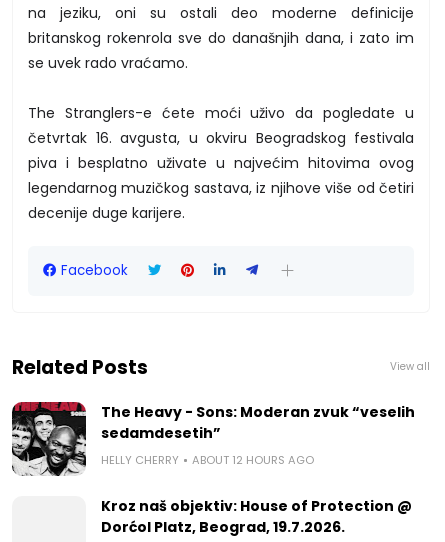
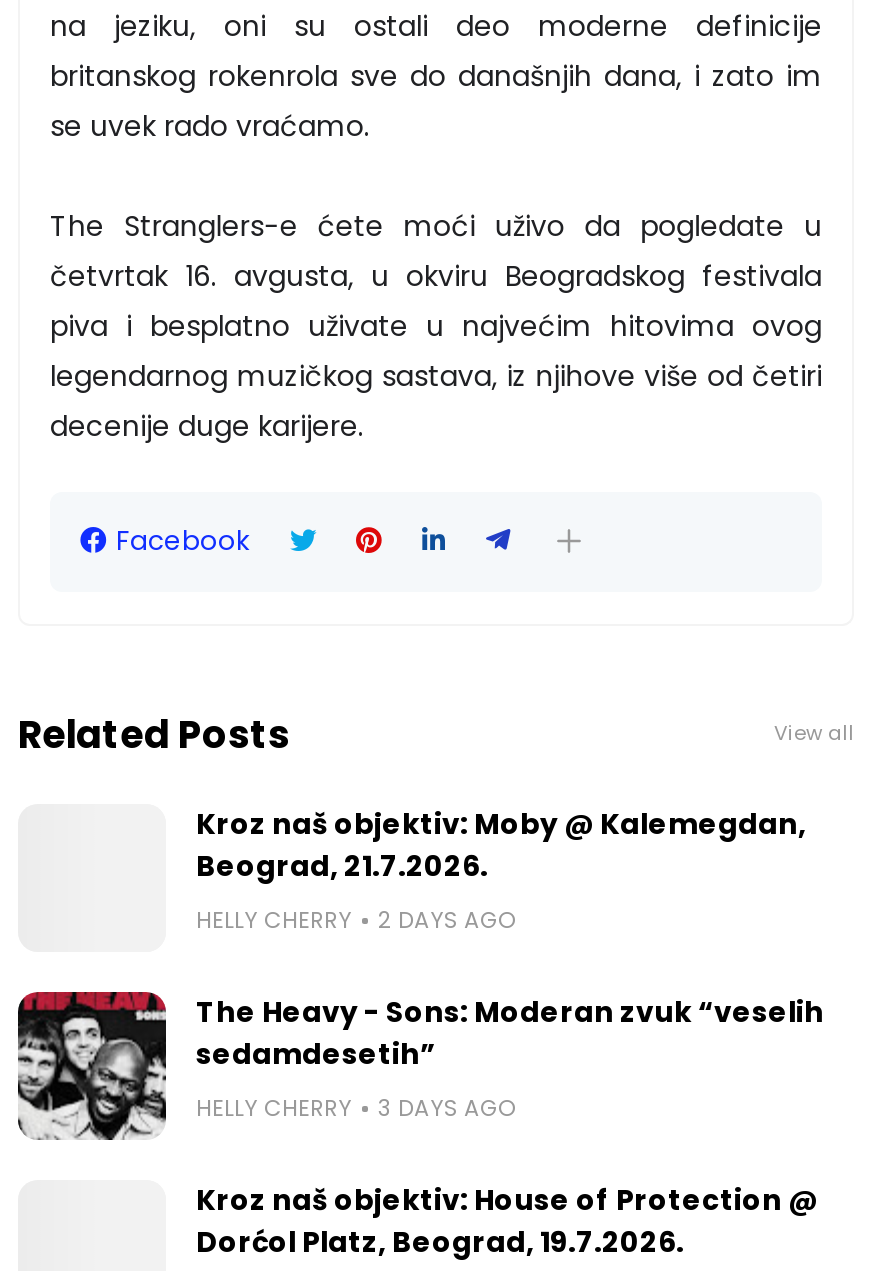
+ Kroz naš objektiv: Moby @ Kalemegdan,
+ Beograd, 21.7.2026.
+ HELLY CHERRY
+ 2 DAYS AGO

- ABOUT 12 HOURS AGO
+ 3 DAYS AGO
